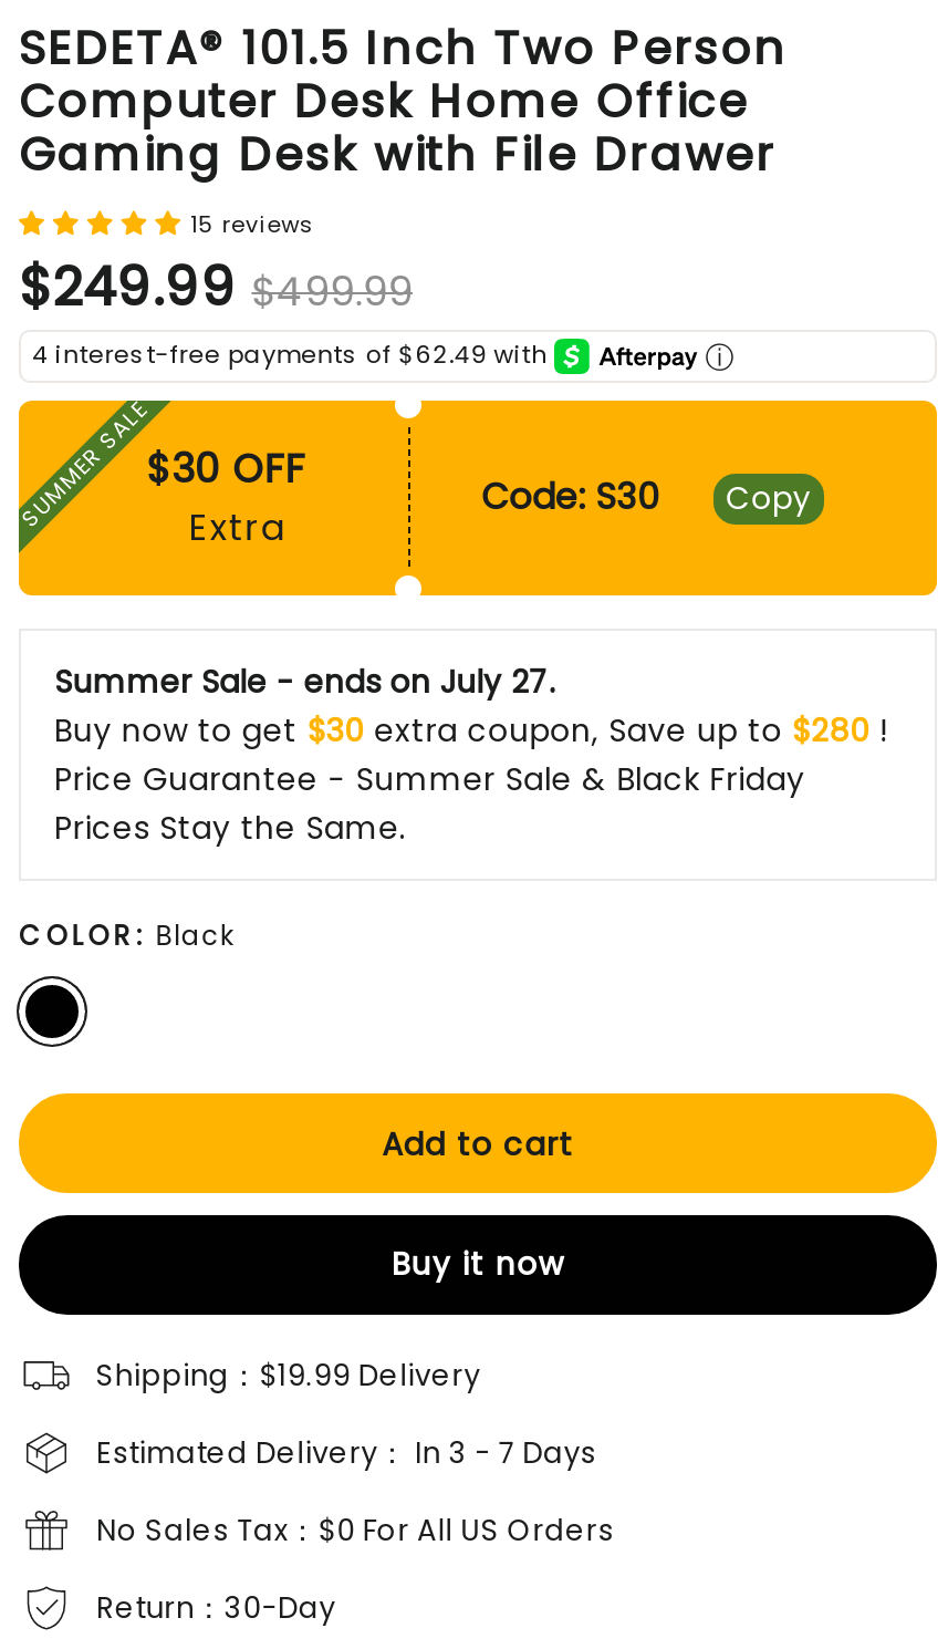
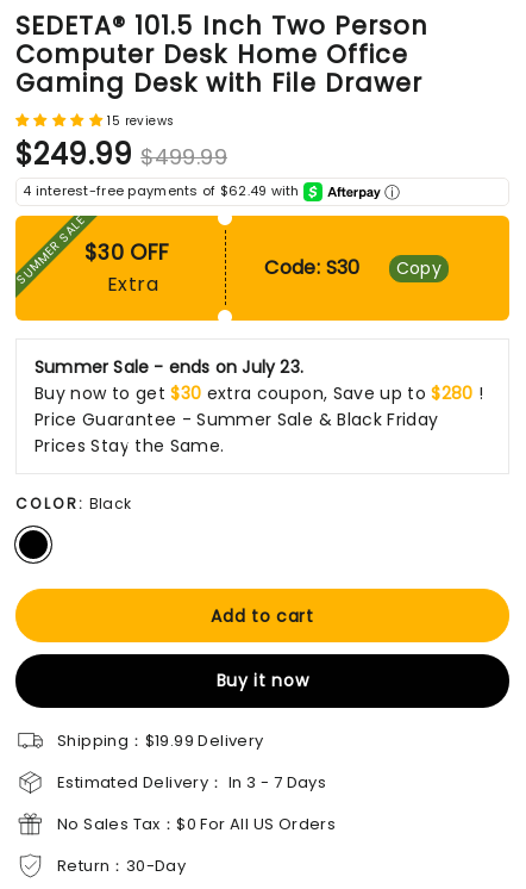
- Summer Sale - ends on July 27.
+ Summer Sale - ends on July 23.
